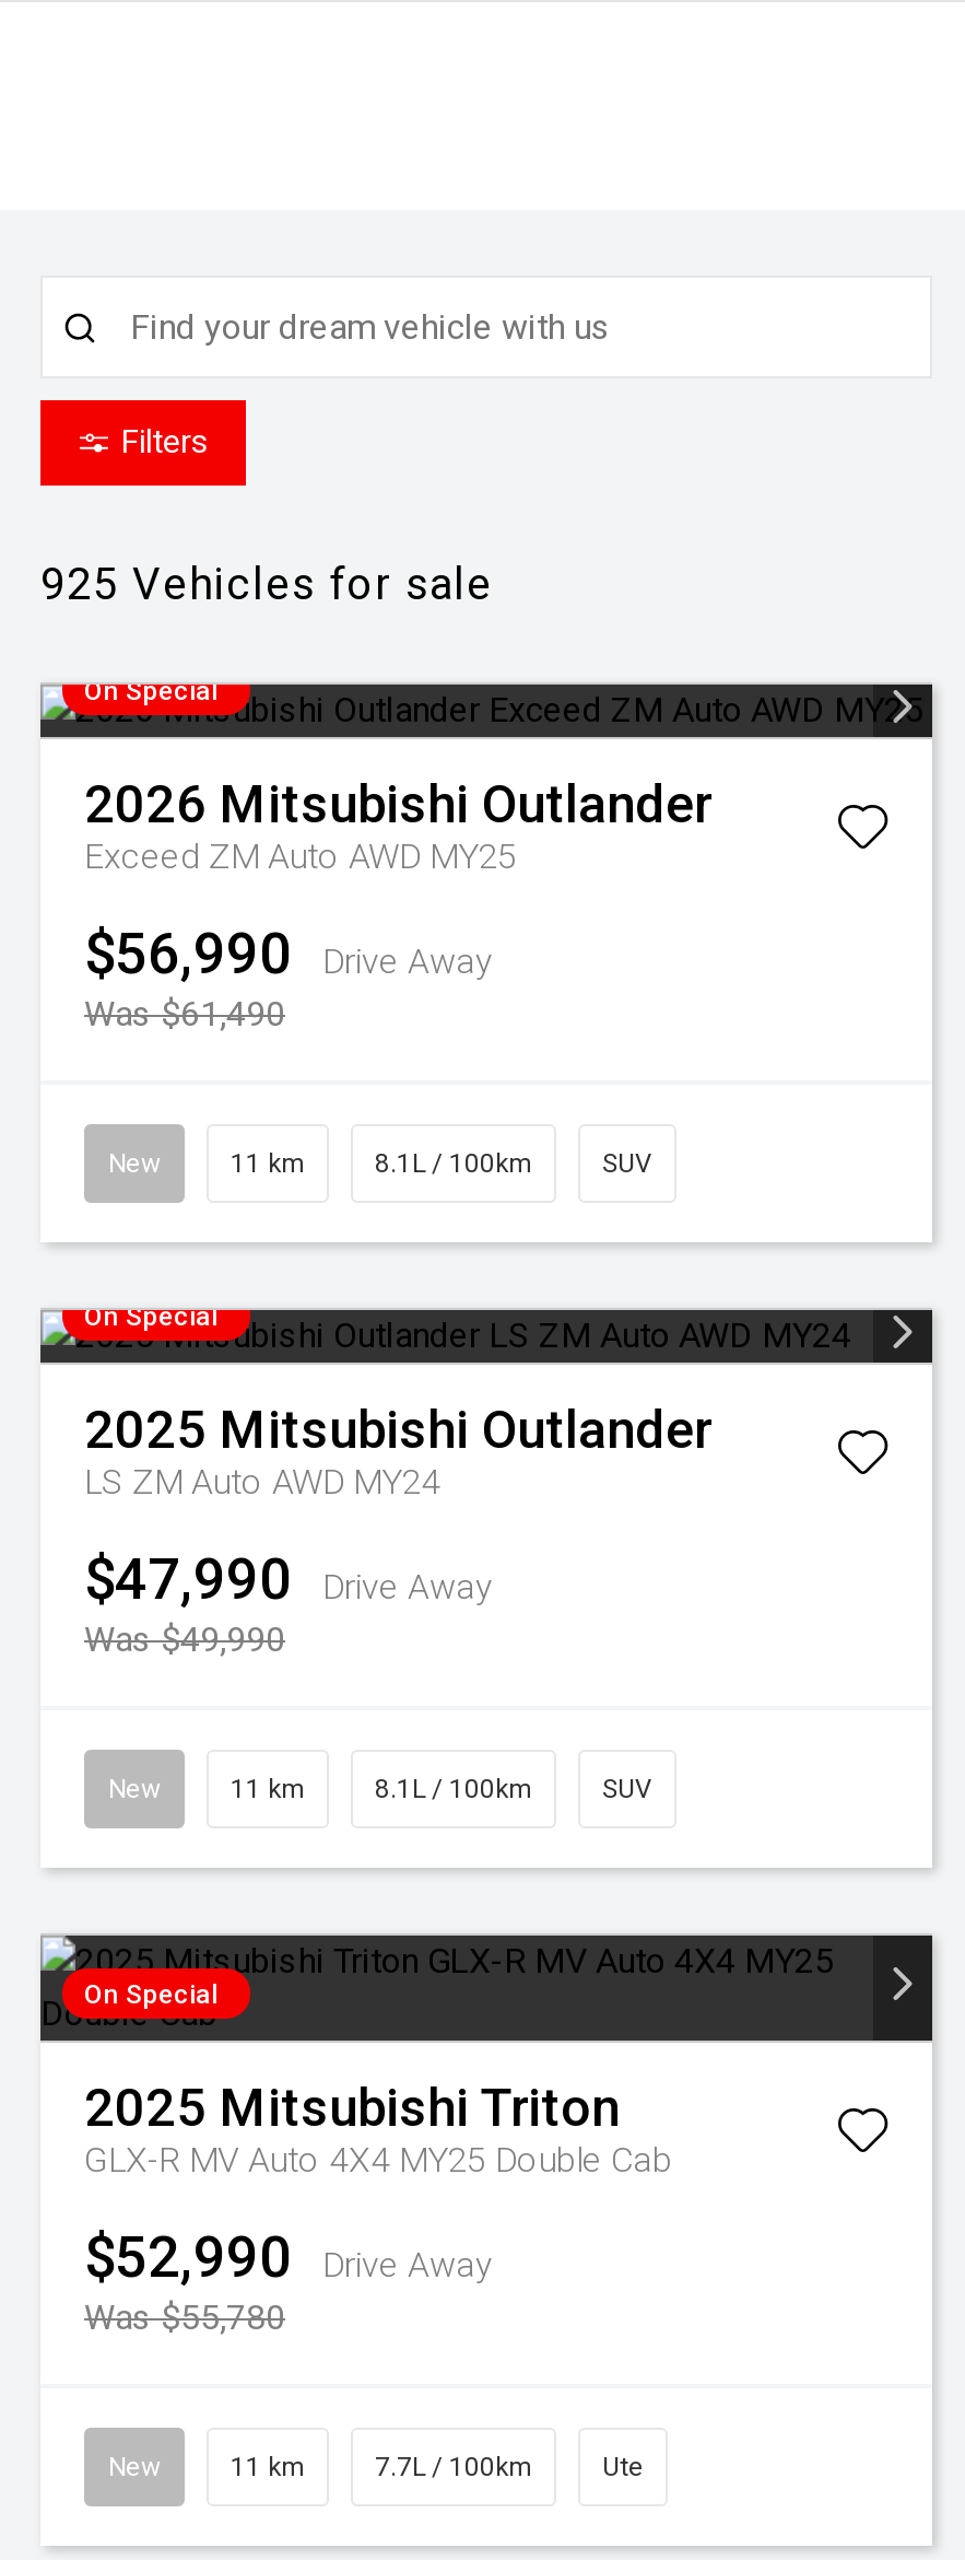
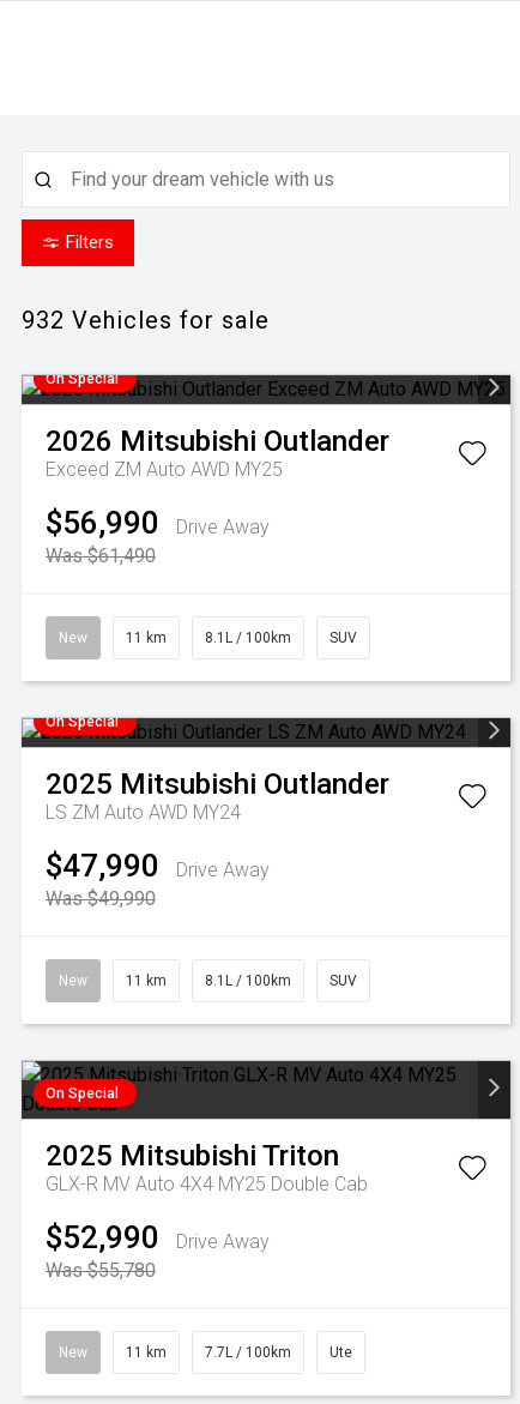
- 925 Vehicles for sale
+ 932 Vehicles for sale
